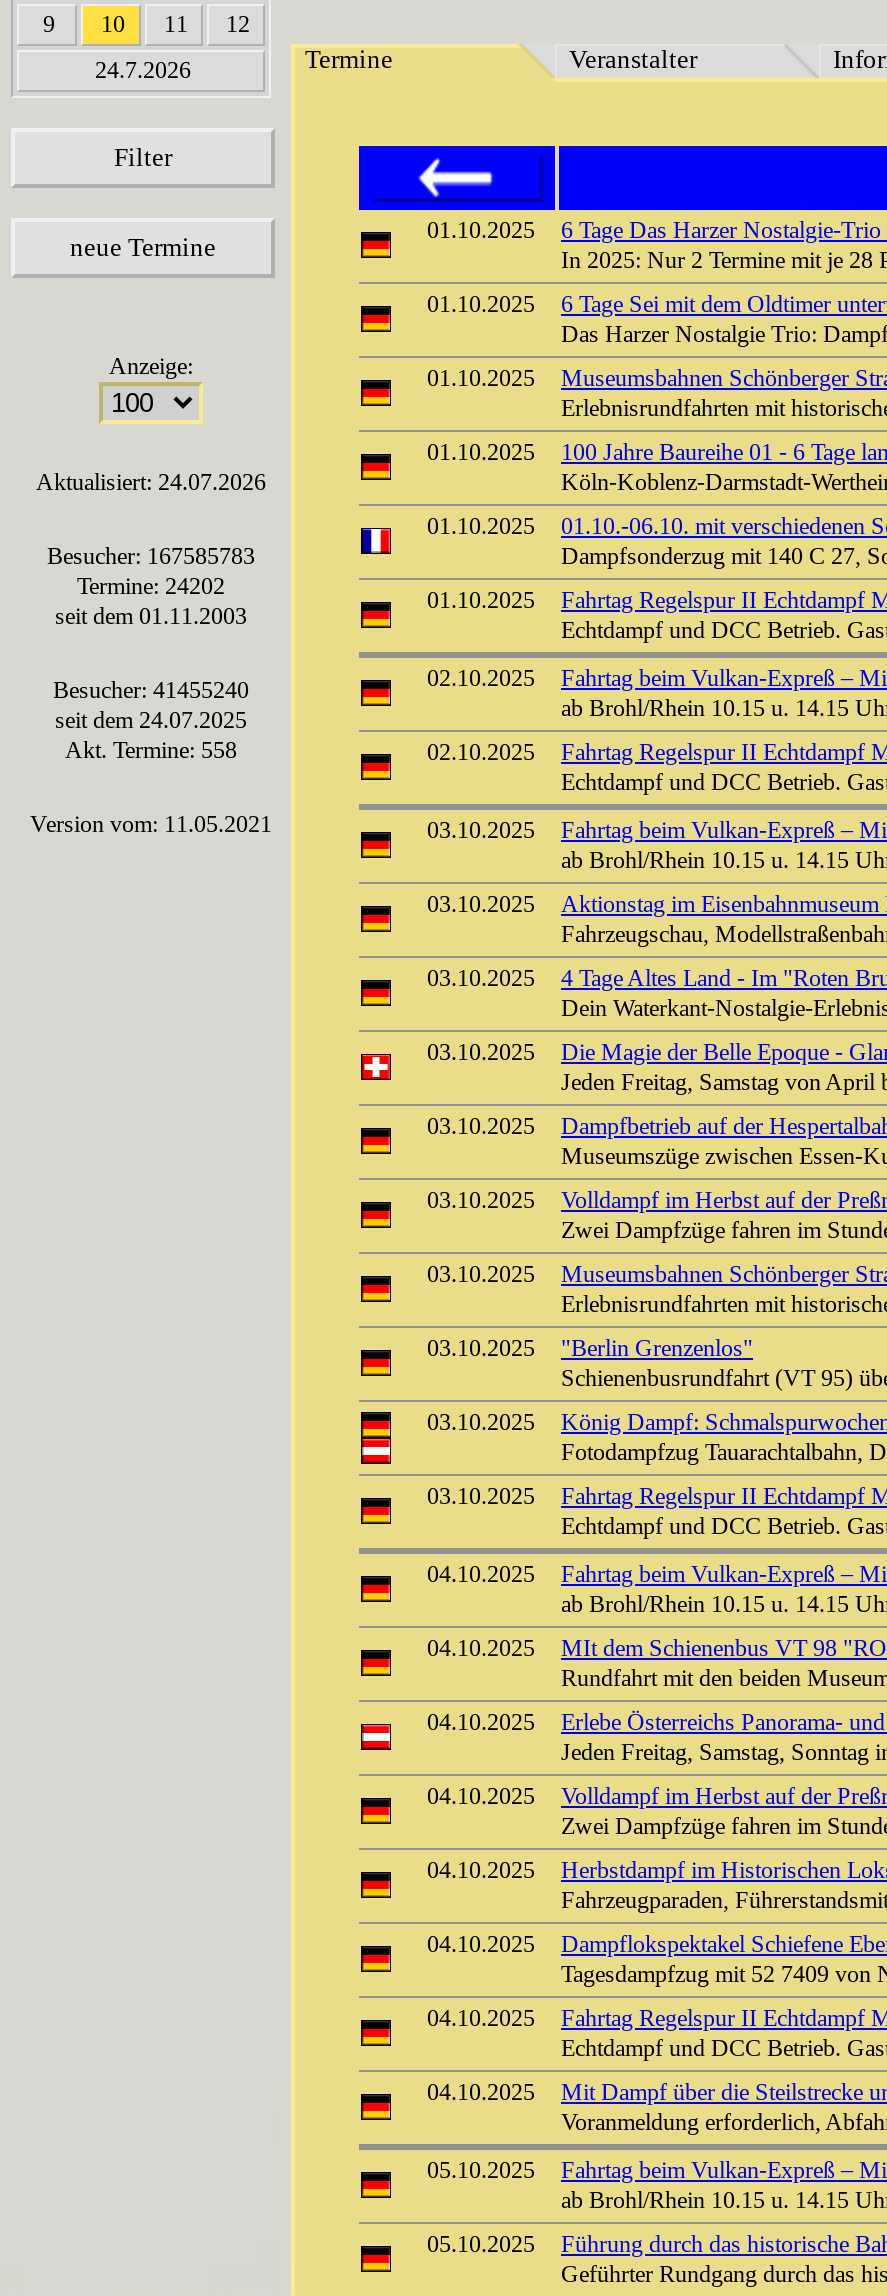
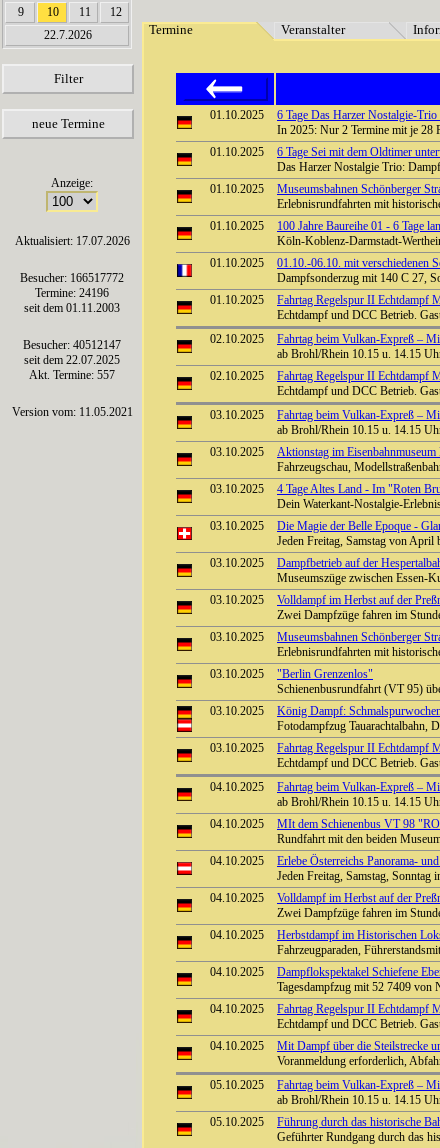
- 24.7.2026
+ 22.7.2026

- Aktualisiert: 24.07.2026
+ Aktualisiert: 17.07.2026

- Besucher: 167585783
+ Besucher: 166517772

- Termine: 24202
+ Termine: 24196

- Besucher: 41455240
+ Besucher: 40512147

- seit dem 24.07.2025
+ seit dem 22.07.2025

- Akt. Termine: 558
+ Akt. Termine: 557
